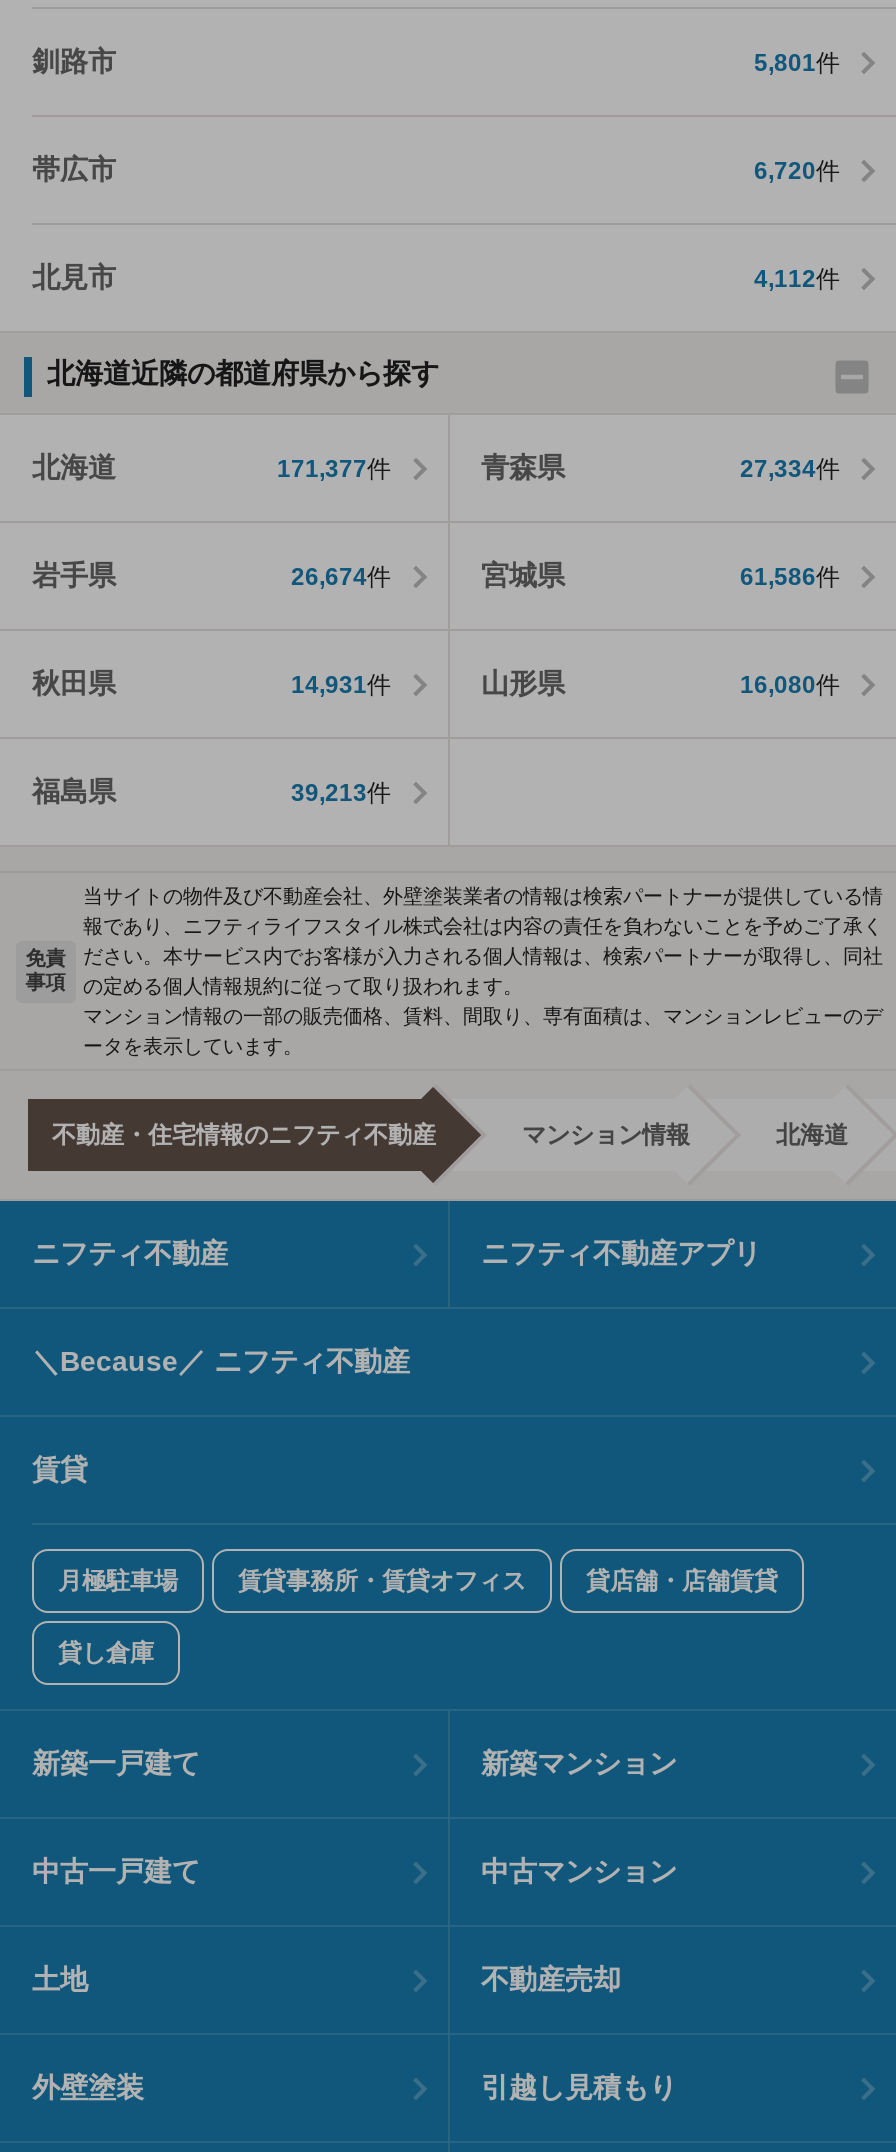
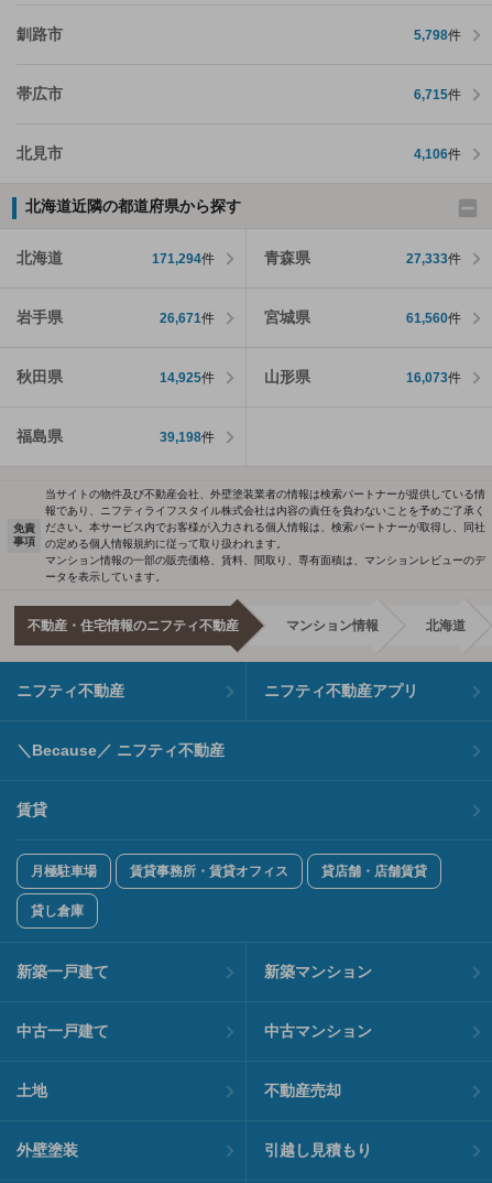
- 5,801件
+ 5,798件

- 6,720件
+ 6,715件

- 4,112件
+ 4,106件

- 171,377件
+ 171,294件

- 27,334件
+ 27,333件

- 26,674件
+ 26,671件

- 61,586件
+ 61,560件

- 14,931件
+ 14,925件

- 16,080件
+ 16,073件

- 39,213件
+ 39,198件
